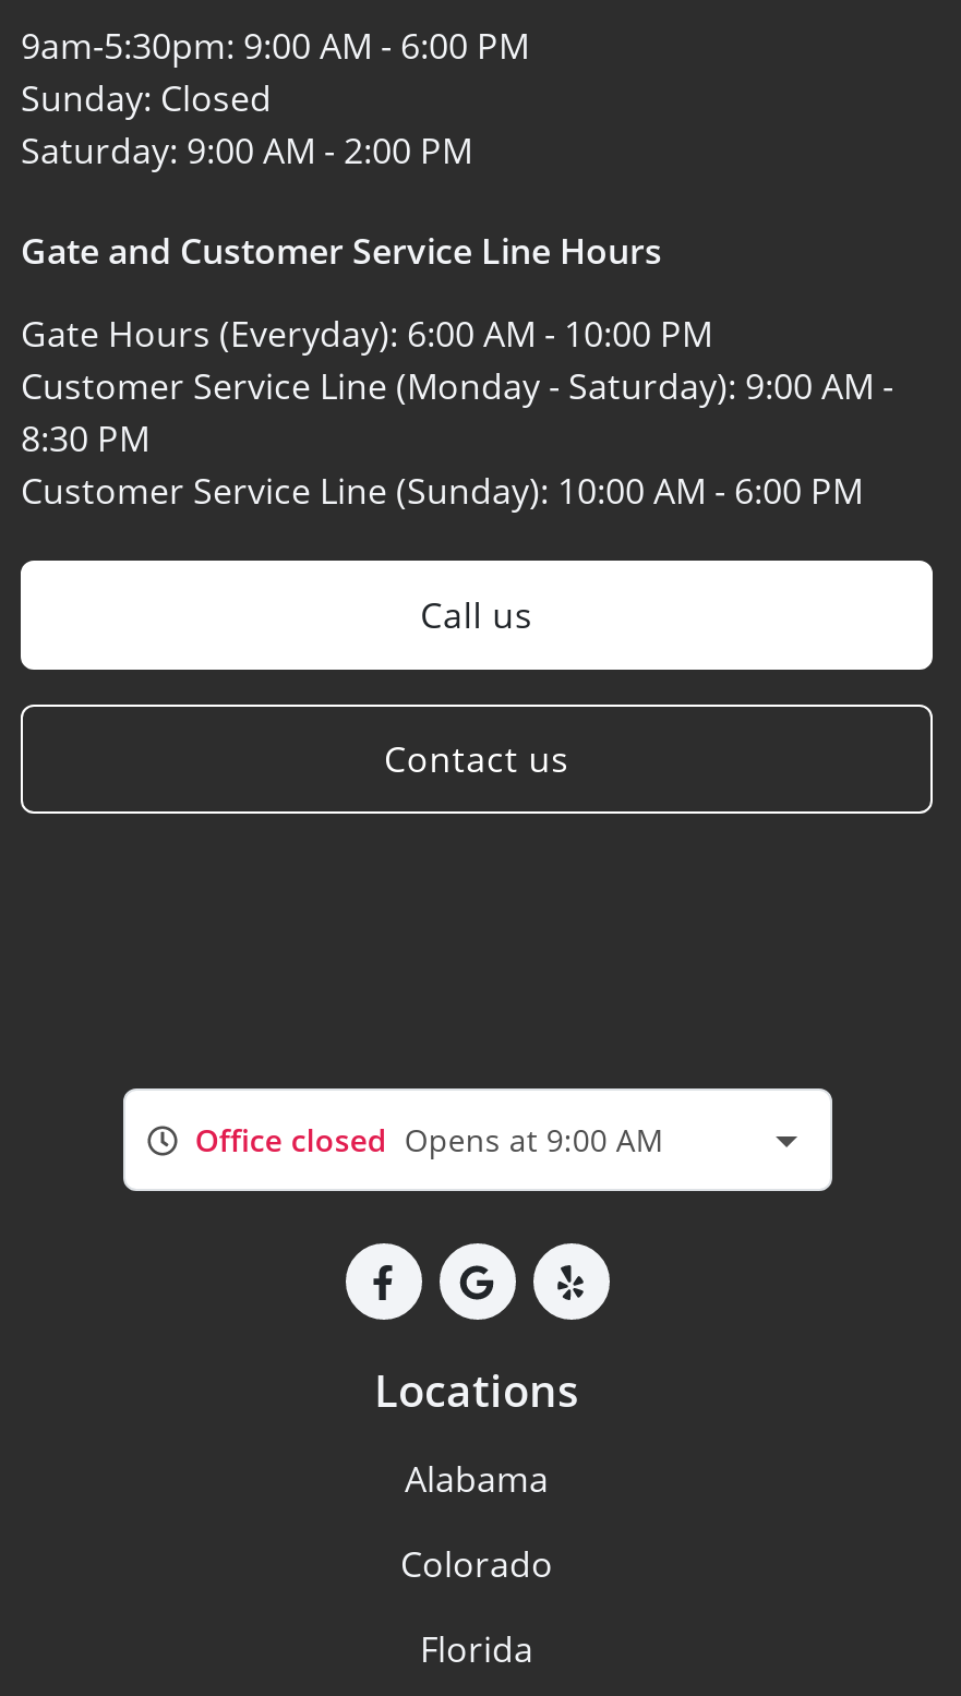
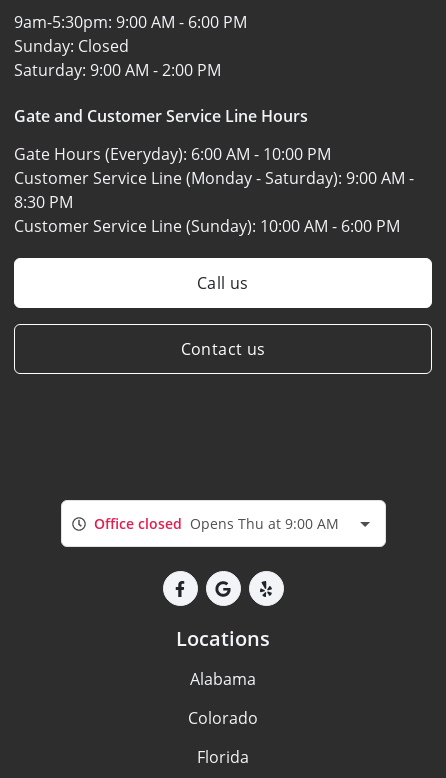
- Office closed Opens at 9:00 AM
+ Office closed Opens Thu at 9:00 AM
